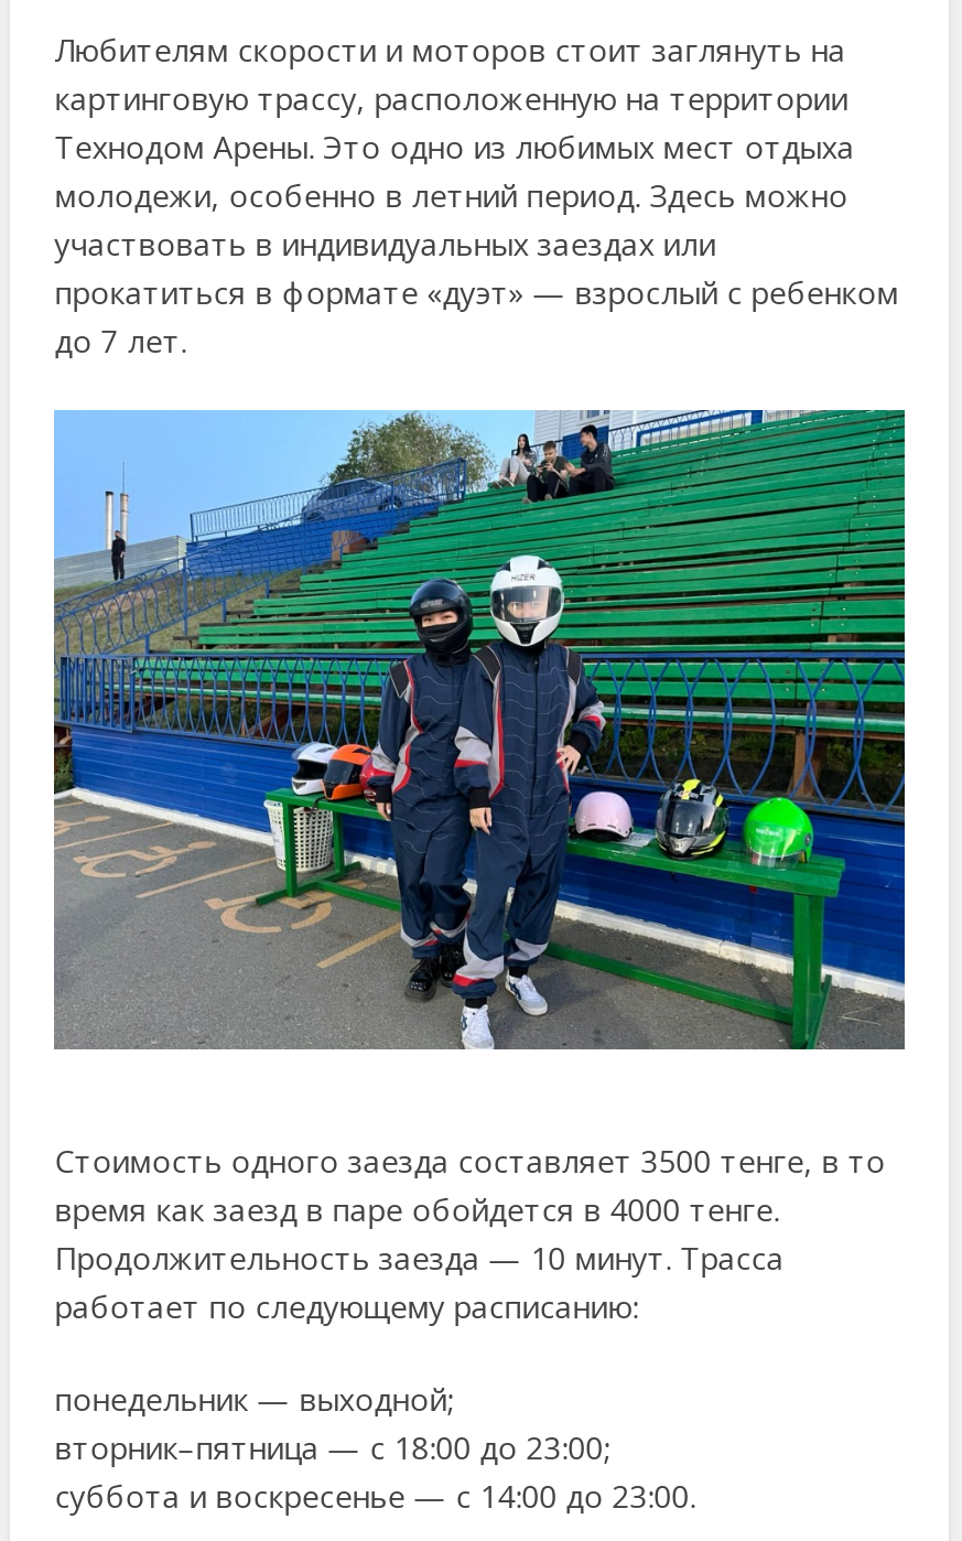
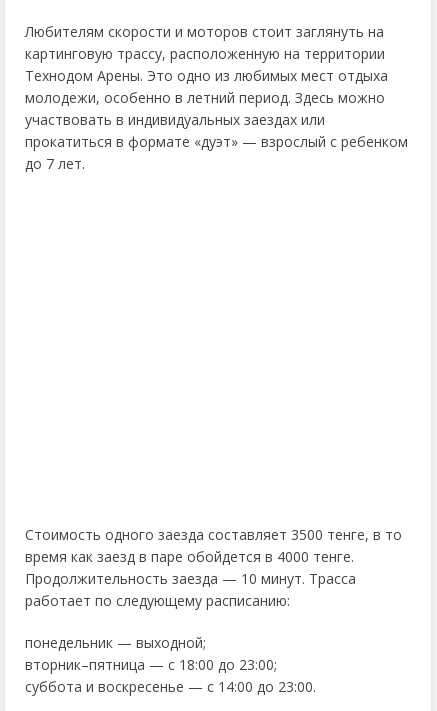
- [image]
